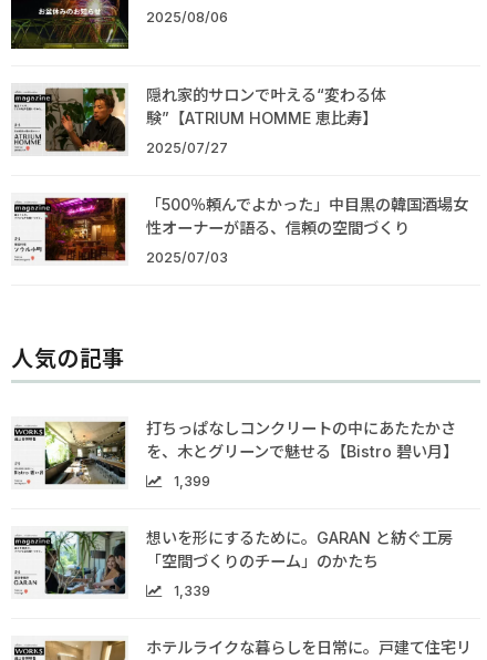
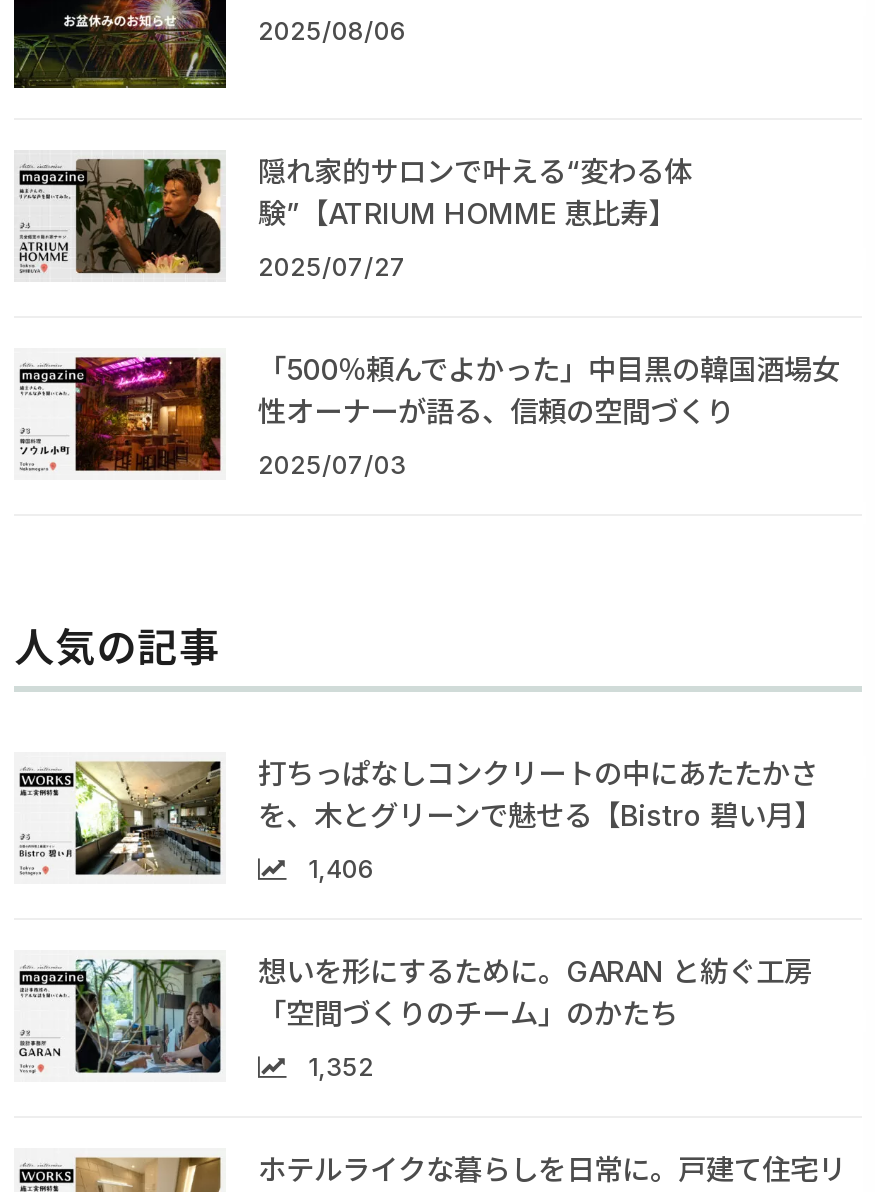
- 1,399
+ 1,406

- 1,339
+ 1,352
